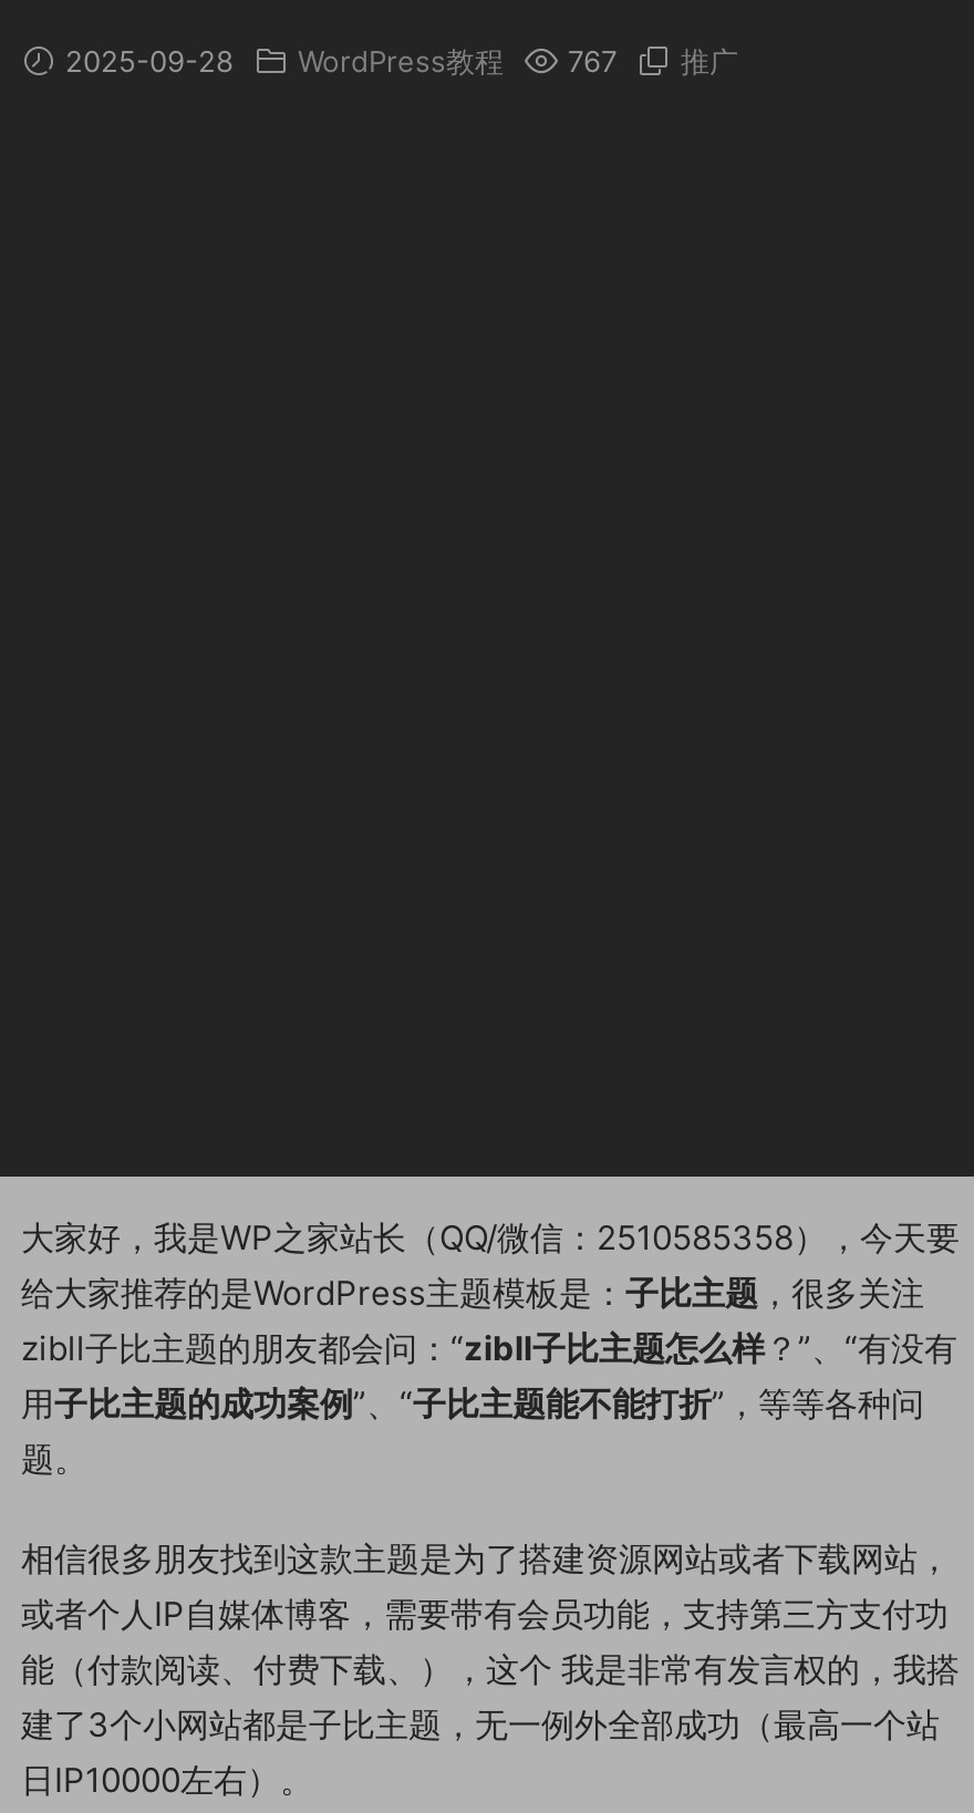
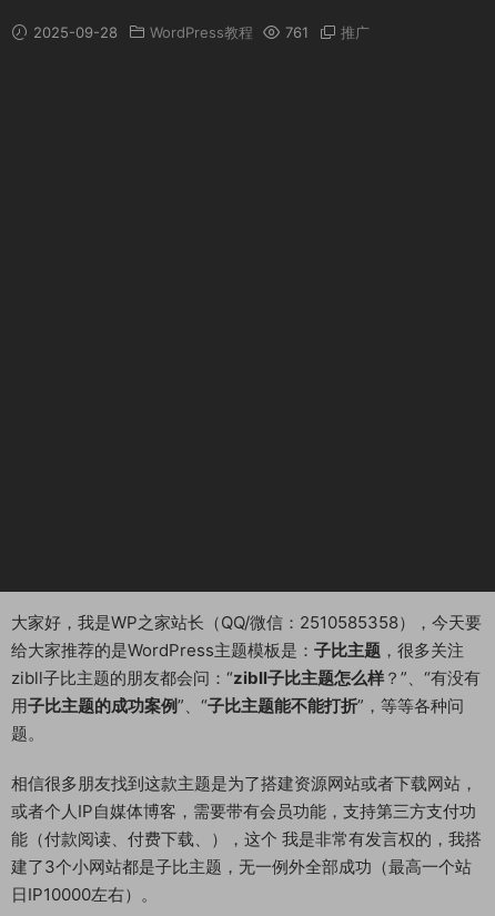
- 2025-09-28 WordPress教程 767 推广
+ 2025-09-28 WordPress教程 761 推广
